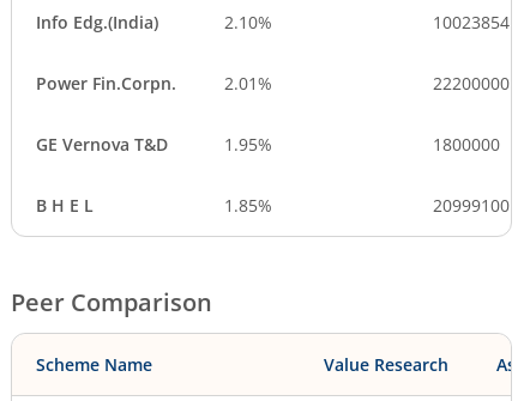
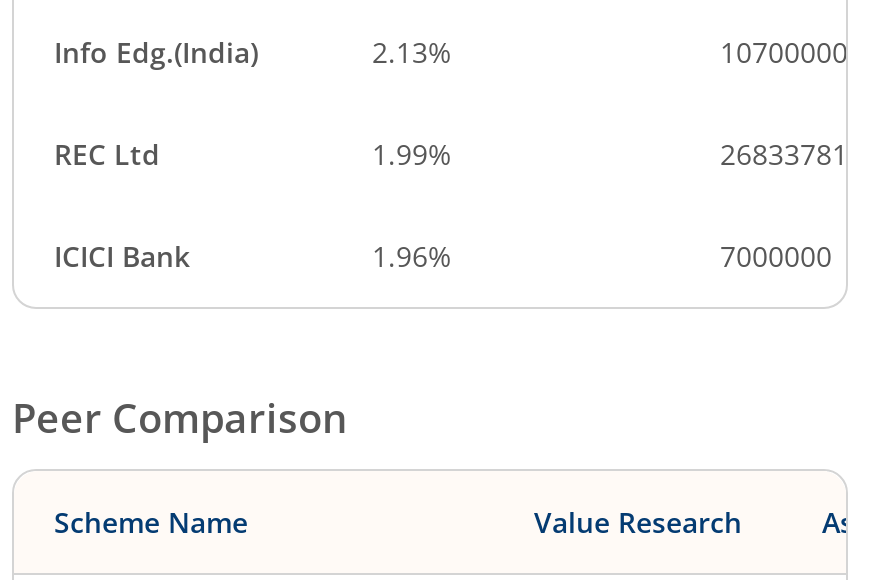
- 2.10%
- 10023854
- Power Fin.Corpn.
- 2.01%
- 22200000
- GE Vernova T&D
- 1.95%
- 1800000
- B H E L
- 1.85%
- 20999100
+ 2.13%
+ 10700000
+ REC Ltd
+ 1.99%
+ 26833781
+ ICICI Bank
+ 1.96%
+ 7000000
